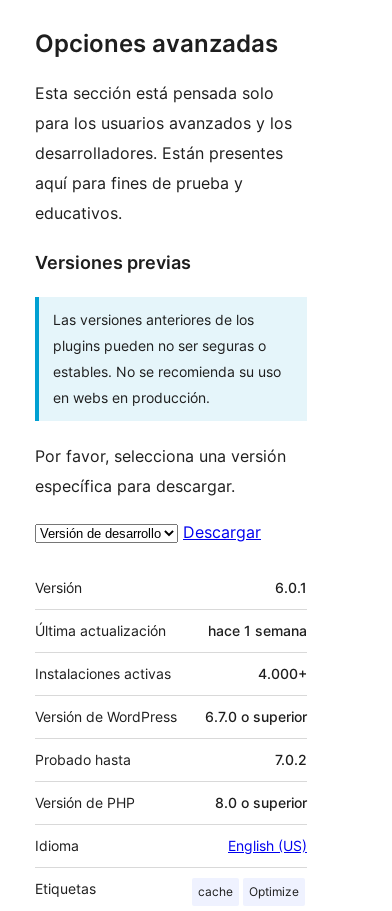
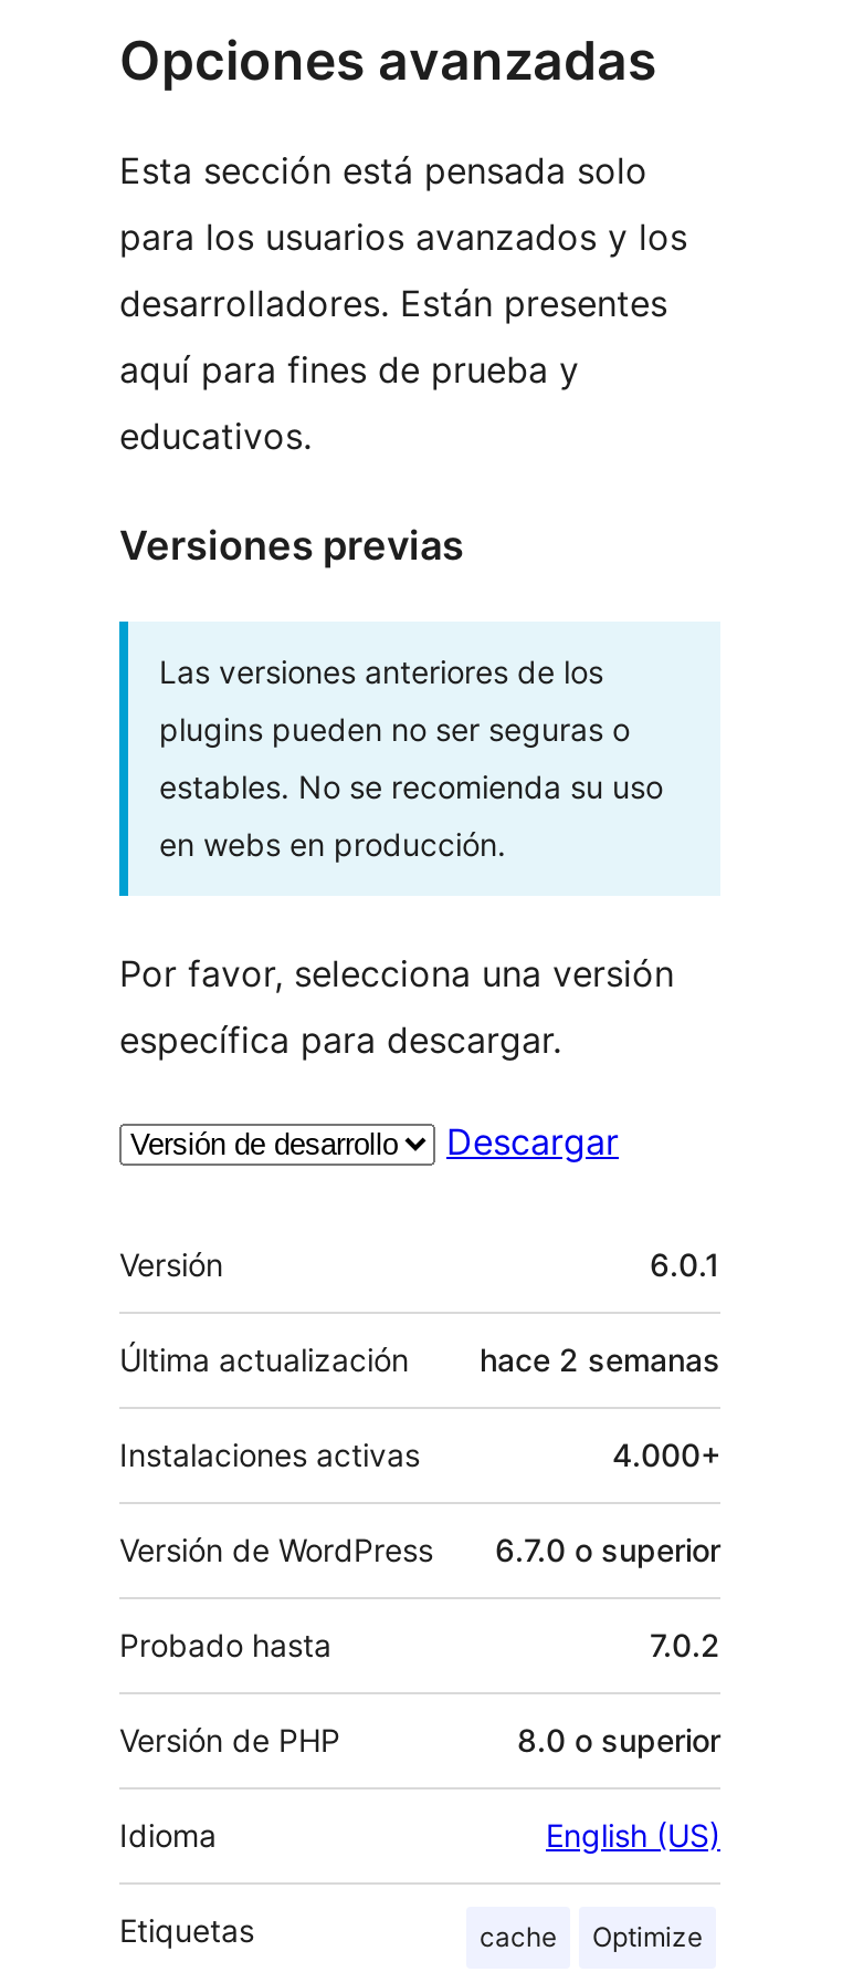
- hace 1 semana
+ hace 2 semanas
